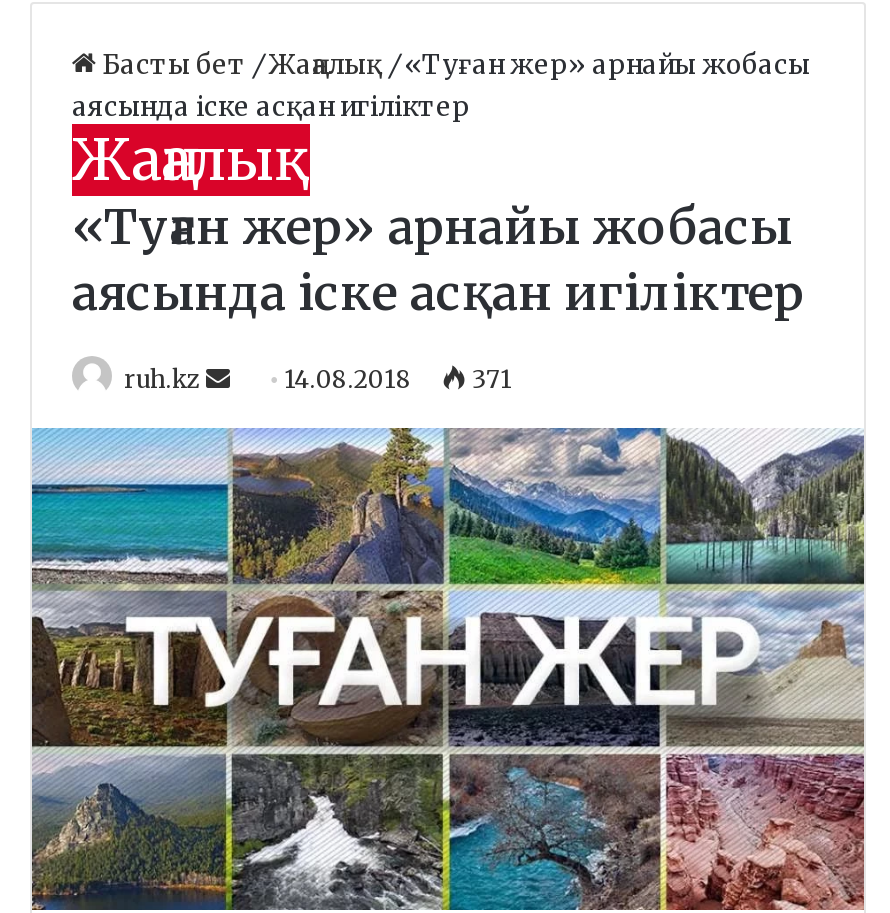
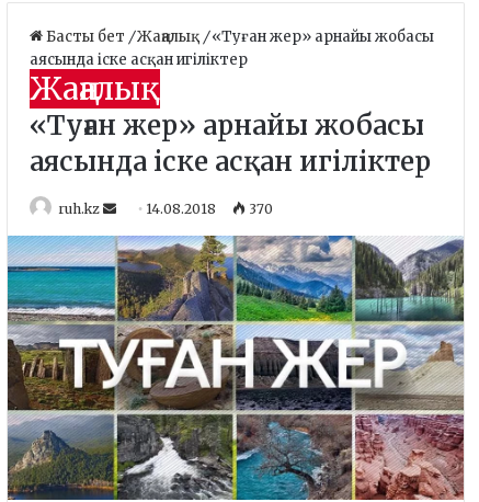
- 371
+ 370
